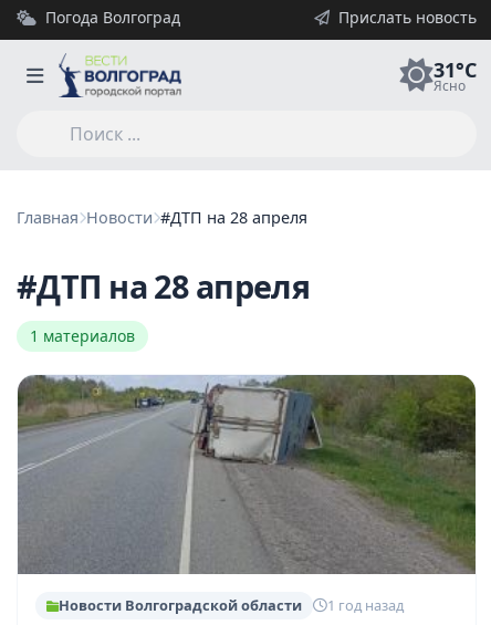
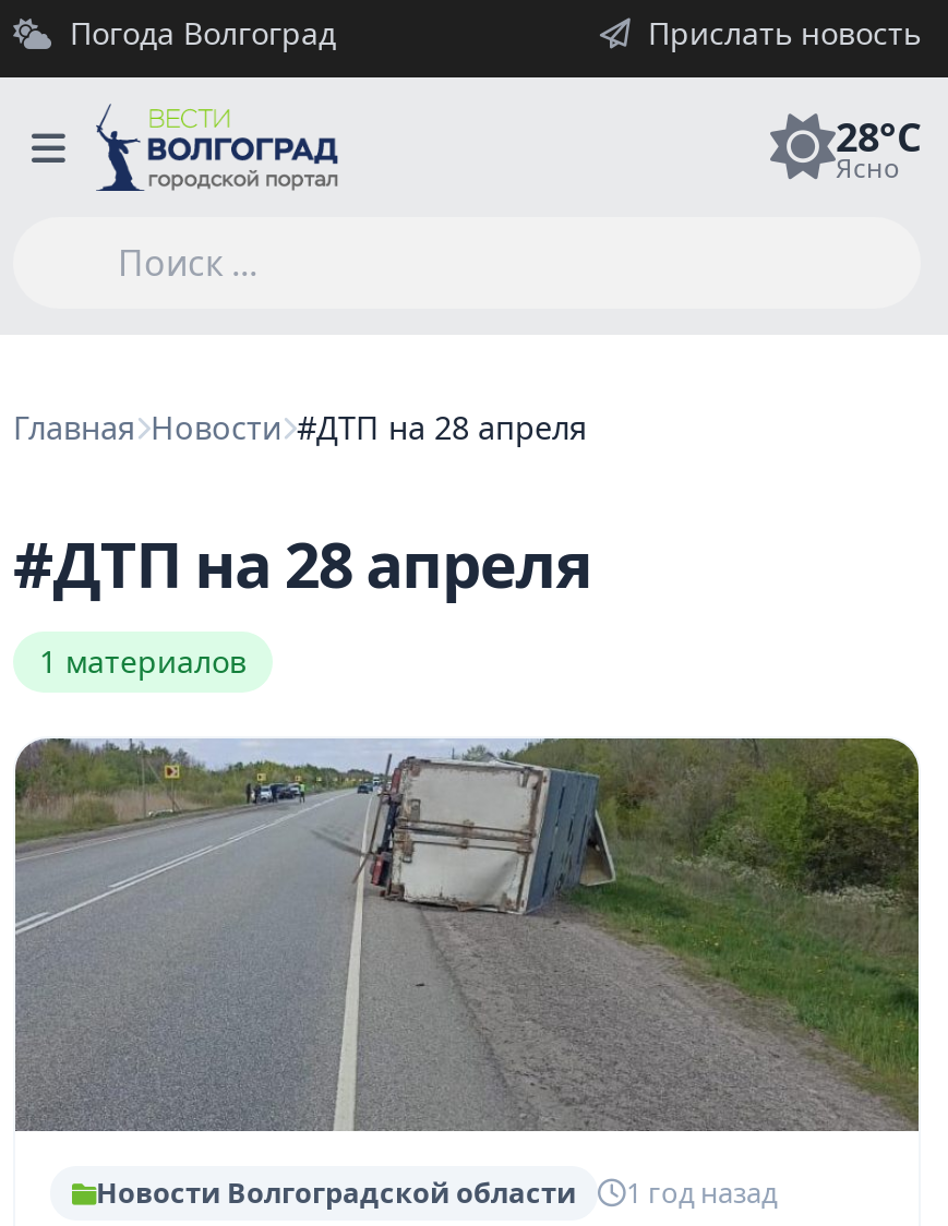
- 31°C
+ 28°C
